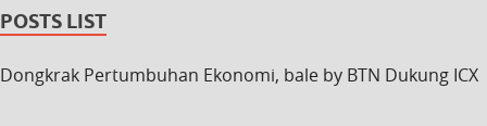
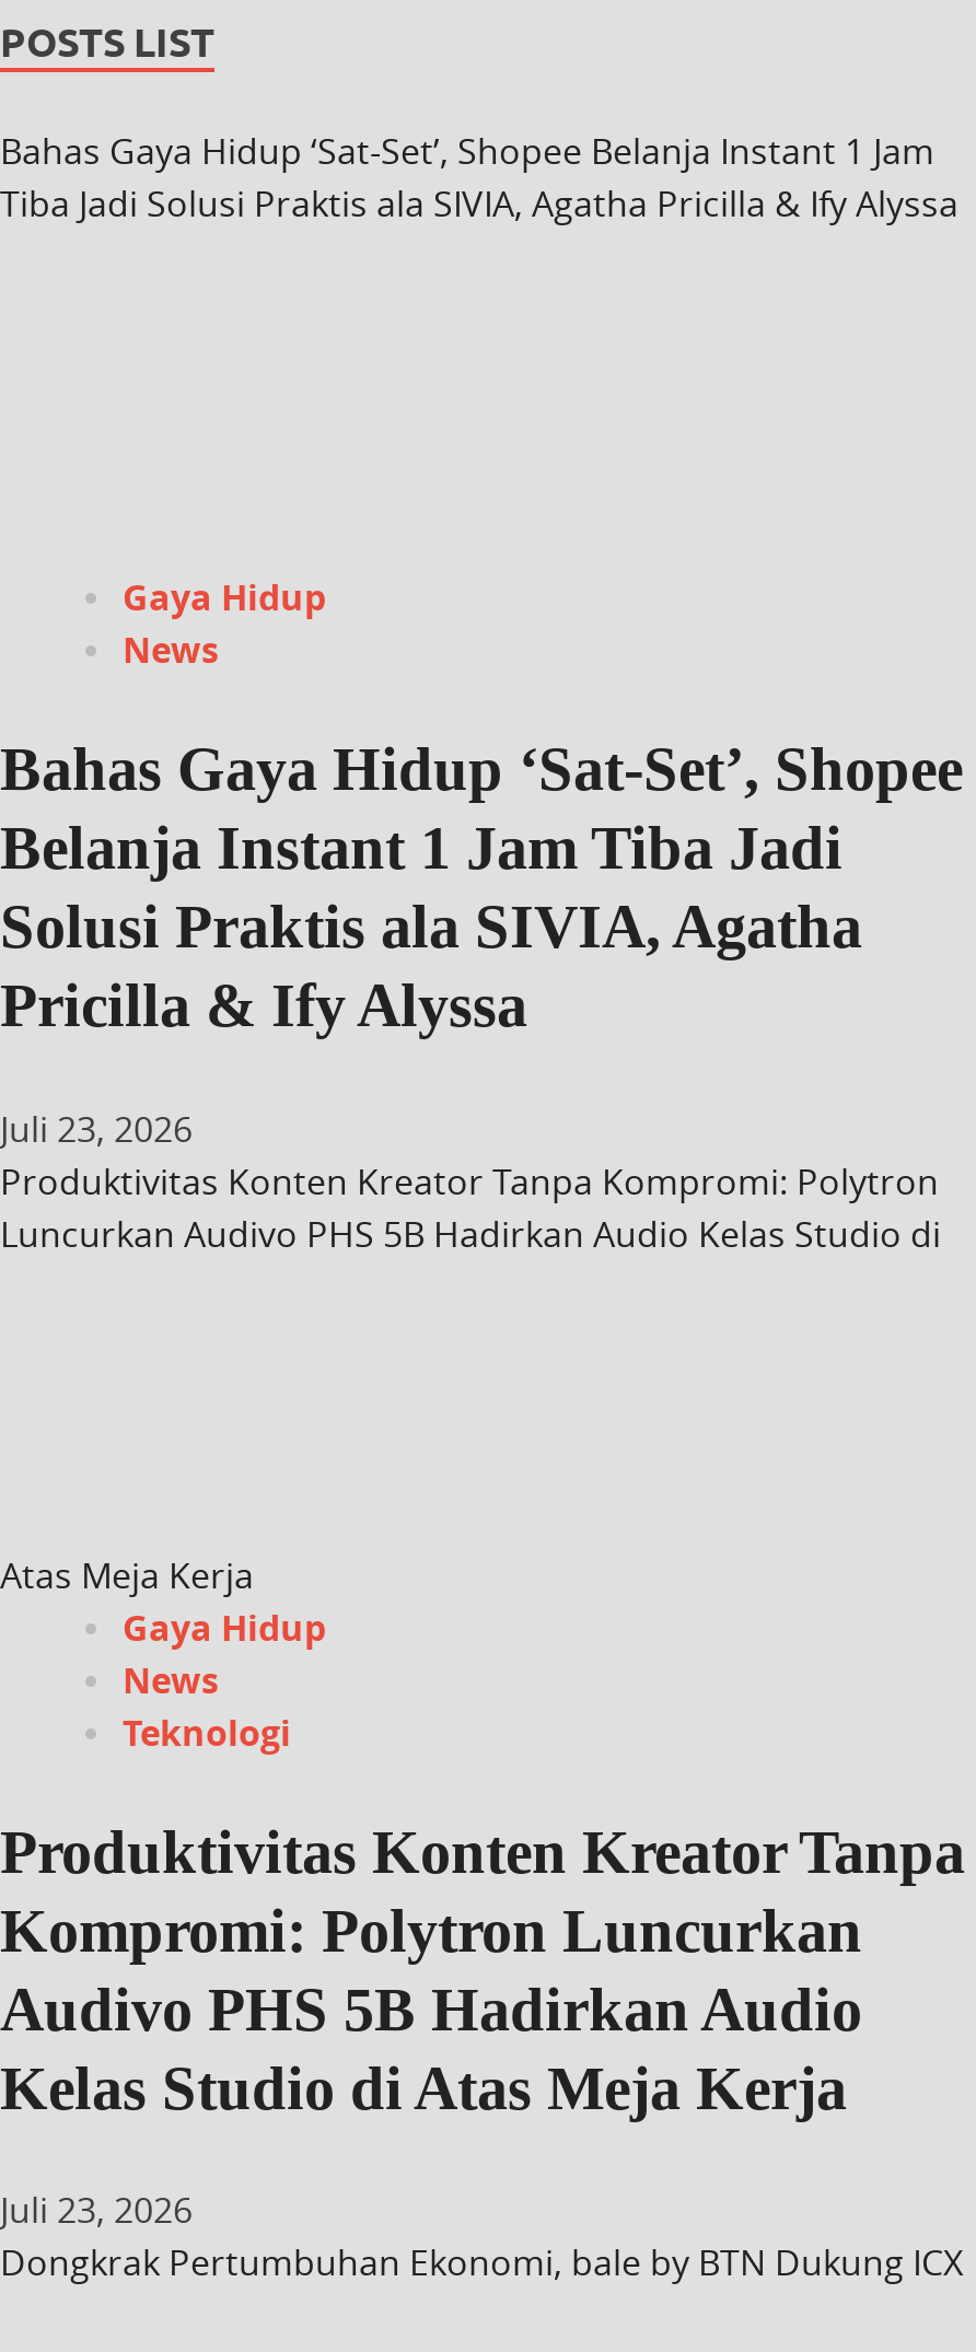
+ Bahas Gaya Hidup ‘Sat-Set’, Shopee Belanja Instant 1 Jam
+ Tiba Jadi Solusi Praktis ala SIVIA, Agatha Pricilla & Ify Alyssa

+ Gaya Hidup
+ News
+ Bahas Gaya Hidup ‘Sat-Set’, Shopee
+ Belanja Instant 1 Jam Tiba Jadi
+ Solusi Praktis ala SIVIA, Agatha
+ Pricilla & Ify Alyssa
+ Juli 23, 2026
+ Produktivitas Konten Kreator Tanpa Kompromi: Polytron
+ Luncurkan Audivo PHS 5B Hadirkan Audio Kelas Studio di

+ Atas Meja Kerja
+ Gaya Hidup
+ News
+ Teknologi
+ Produktivitas Konten Kreator Tanpa
+ Kompromi: Polytron Luncurkan
+ Audivo PHS 5B Hadirkan Audio
+ Kelas Studio di Atas Meja Kerja
+ Juli 23, 2026
